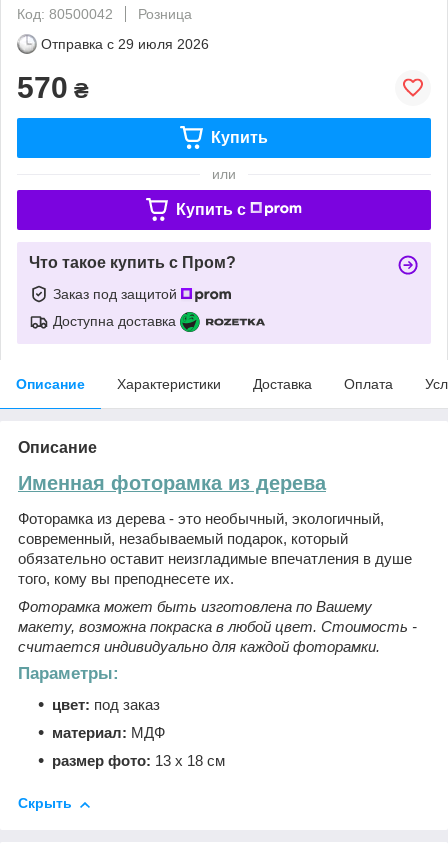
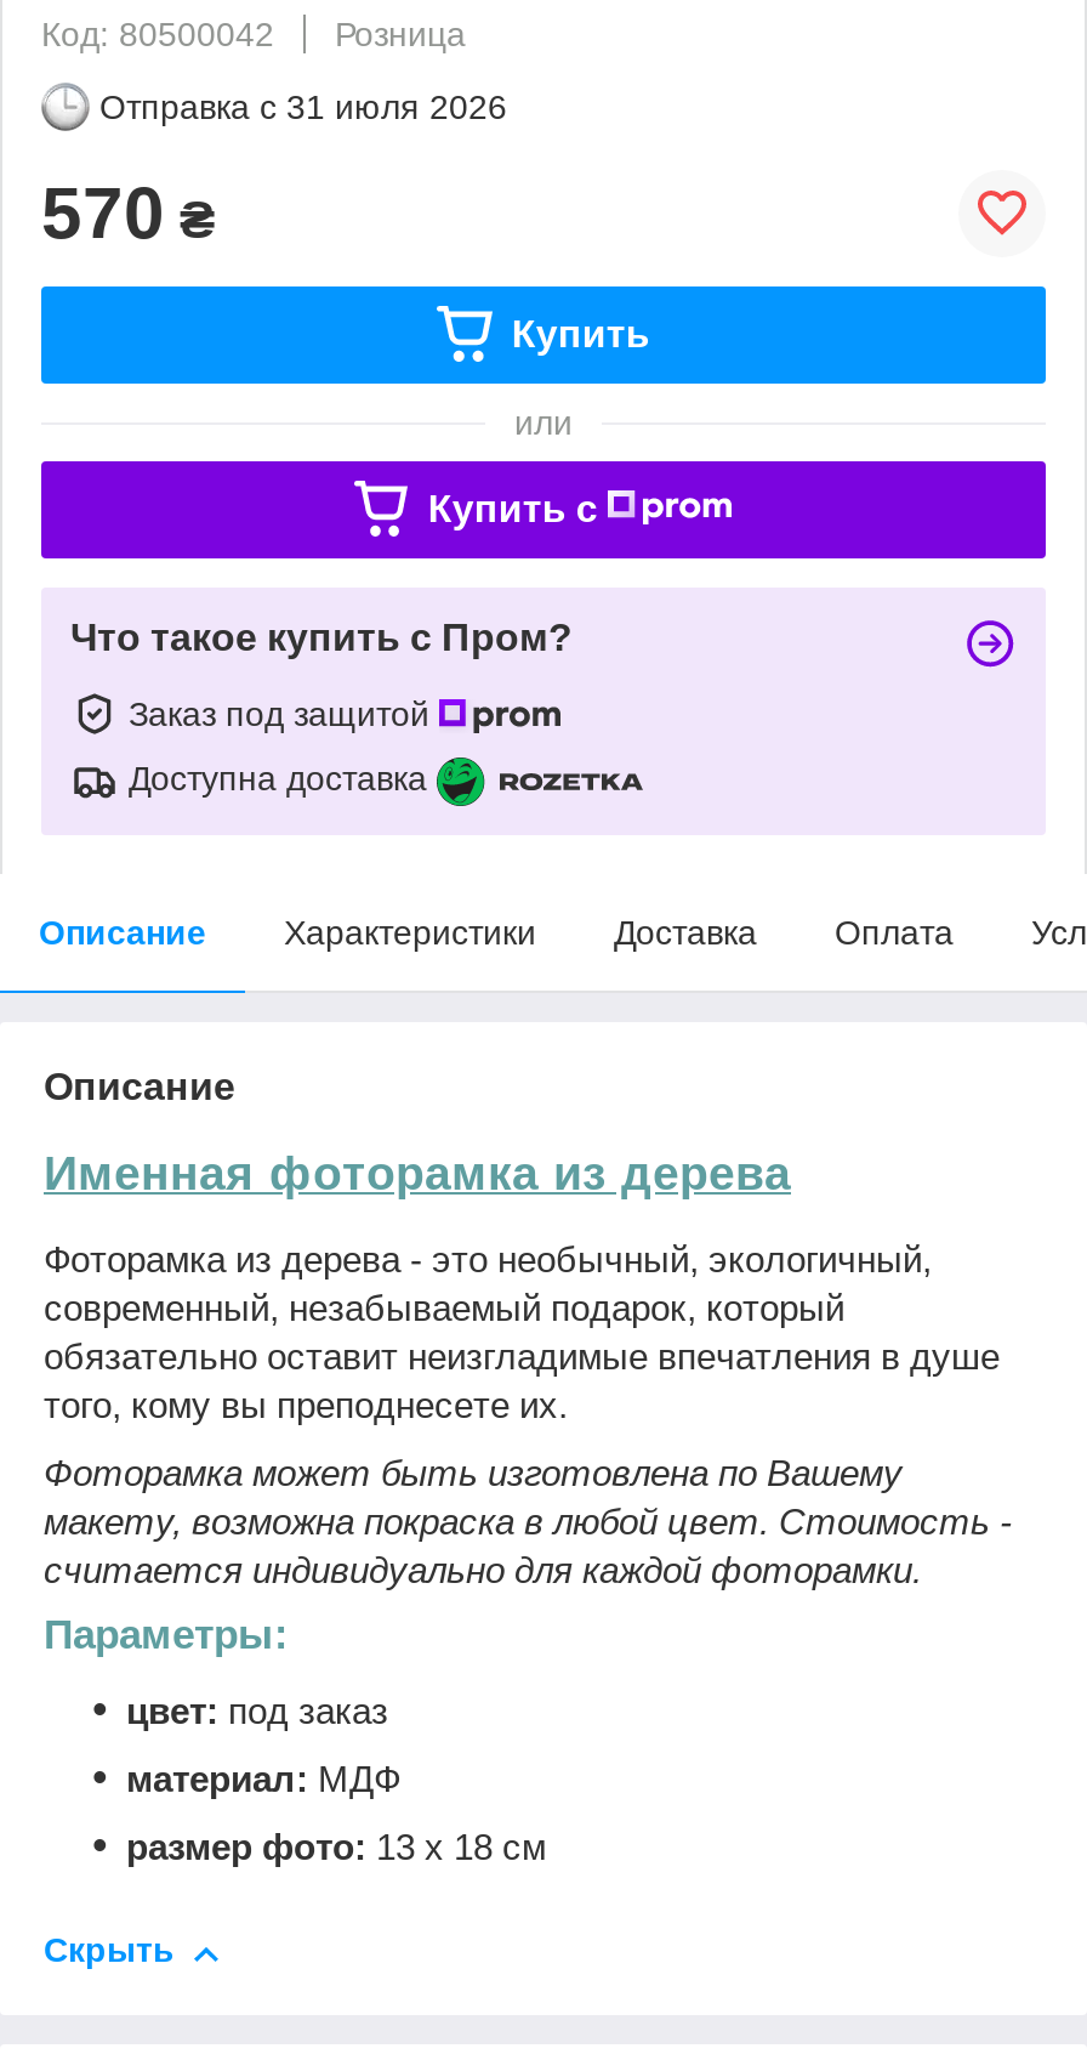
- Отправка с 29 июля 2026
+ Отправка с 31 июля 2026
